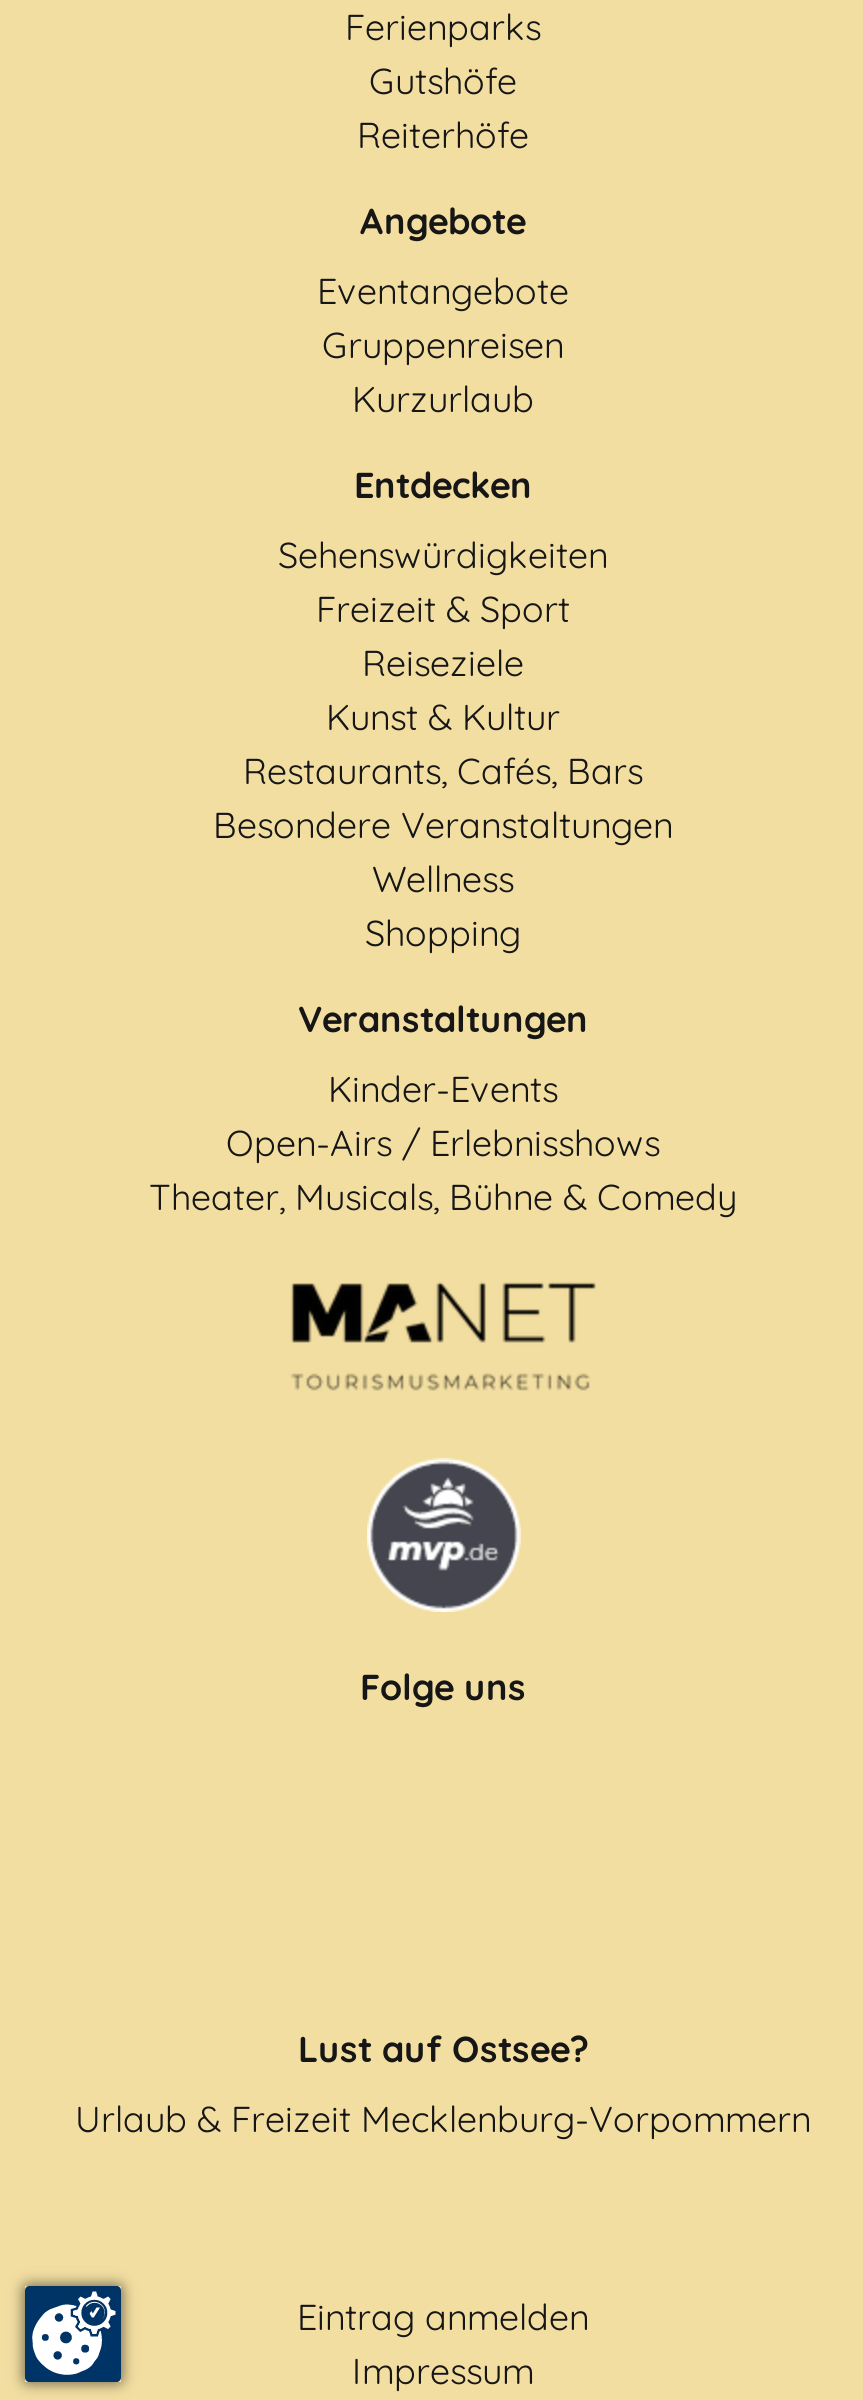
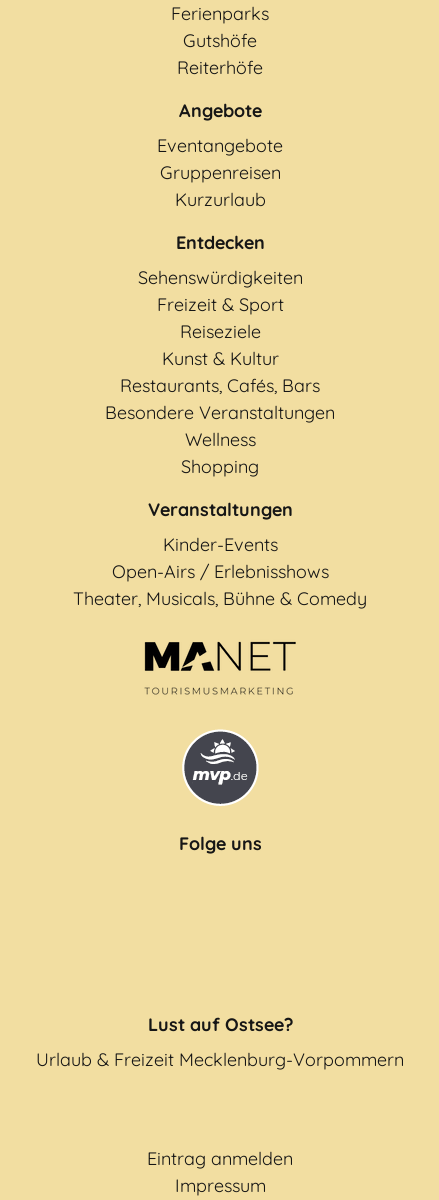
- [image]
